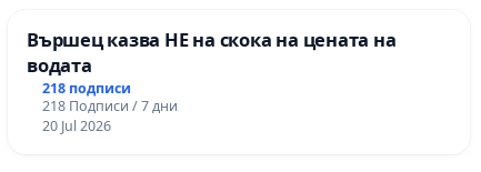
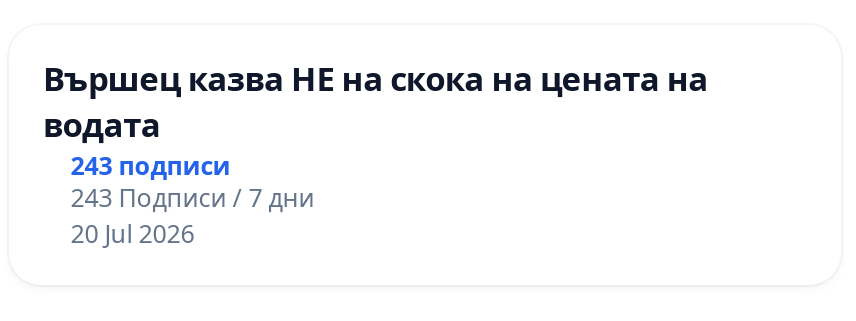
- 218 подписи
+ 243 подписи

- 218 Подписи / 7 дни
+ 243 Подписи / 7 дни
